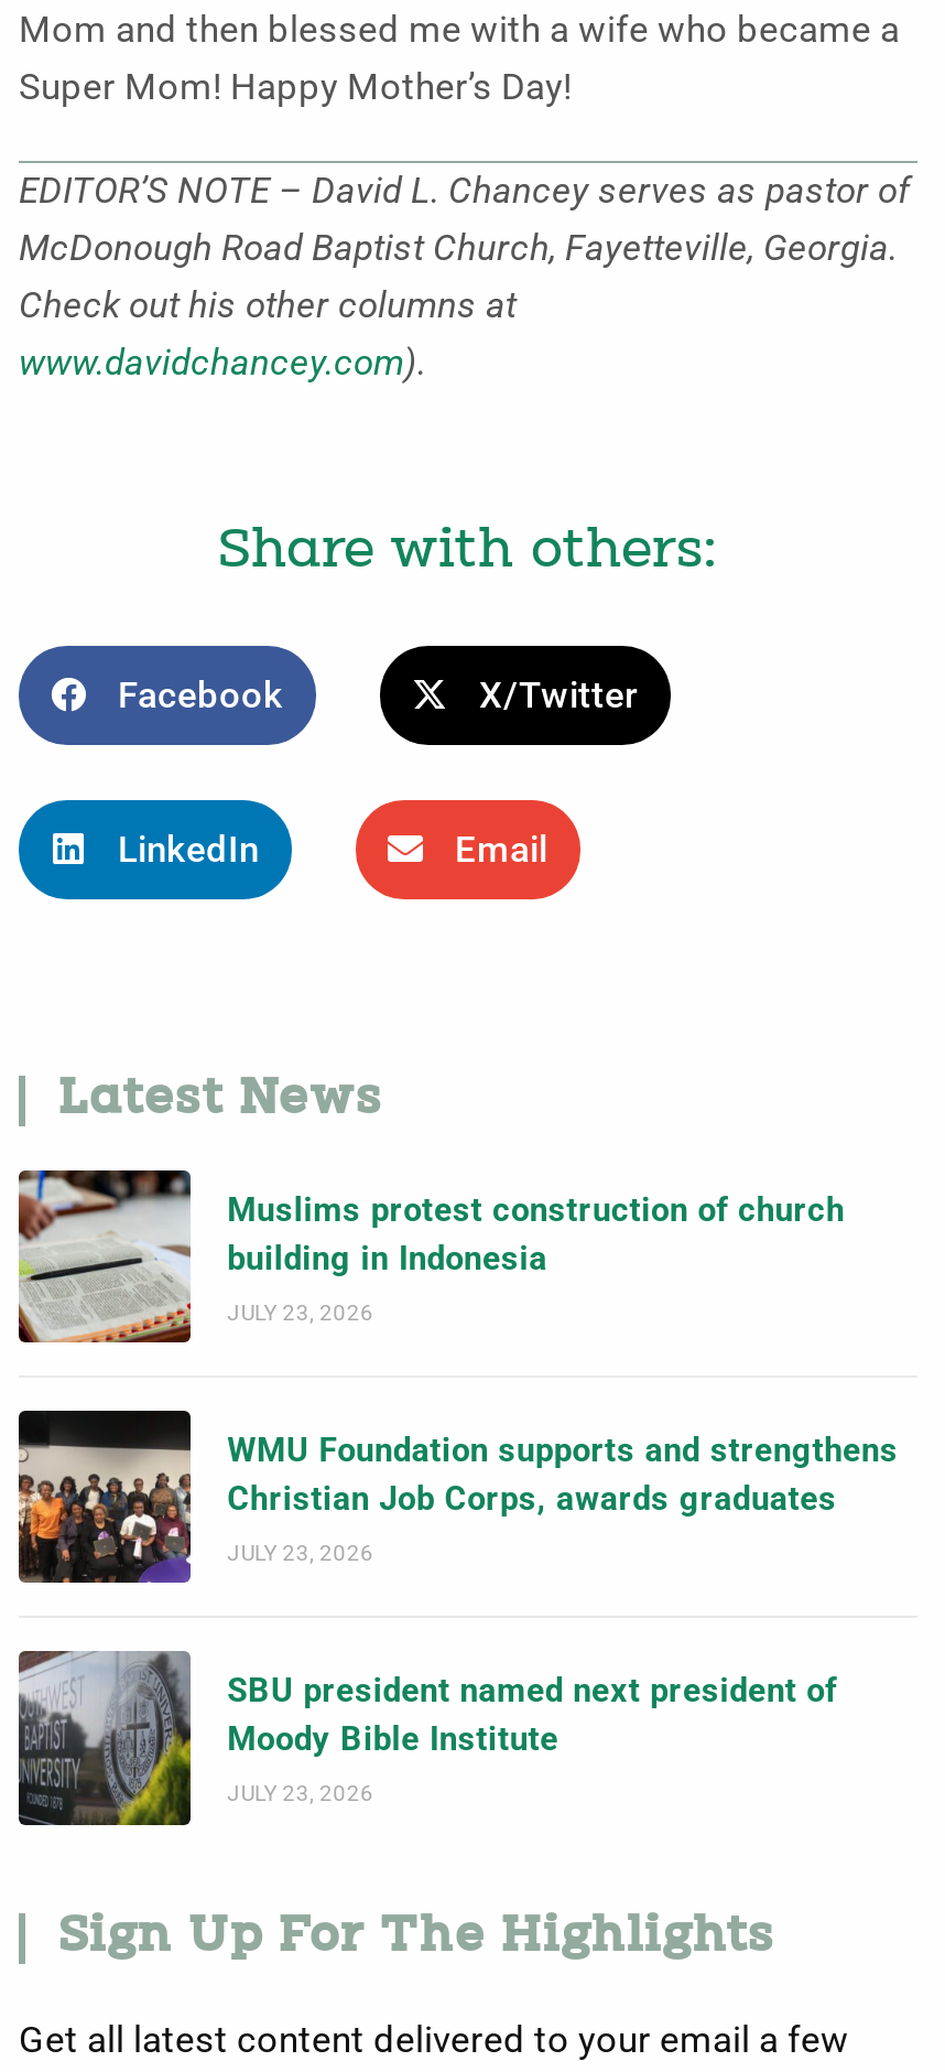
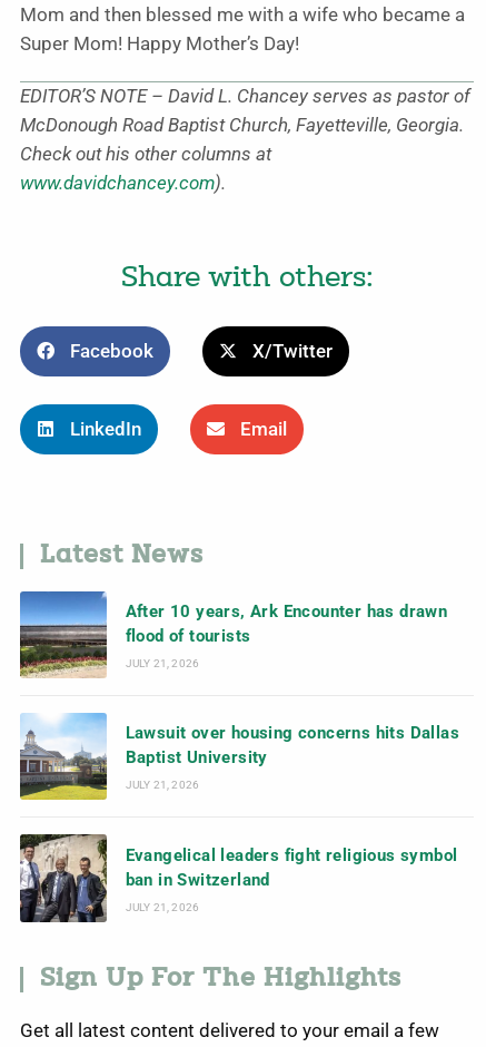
- [image]
- Muslims protest construction of church
- building in Indonesia
+ [image]
+ After 10 years, Ark Encounter has drawn
+ flood of tourists

- JULY 23, 2026
+ JULY 21, 2026

- [image]
- WMU Foundation supports and strengthens
- Christian Job Corps, awards graduates
+ [image]
+ Lawsuit over housing concerns hits Dallas
+ Baptist University

- JULY 23, 2026
+ JULY 21, 2026

- [image]
- SBU president named next president of
- Moody Bible Institute
+ [image]
+ Evangelical leaders fight religious symbol
+ ban in Switzerland

- JULY 23, 2026
+ JULY 21, 2026
